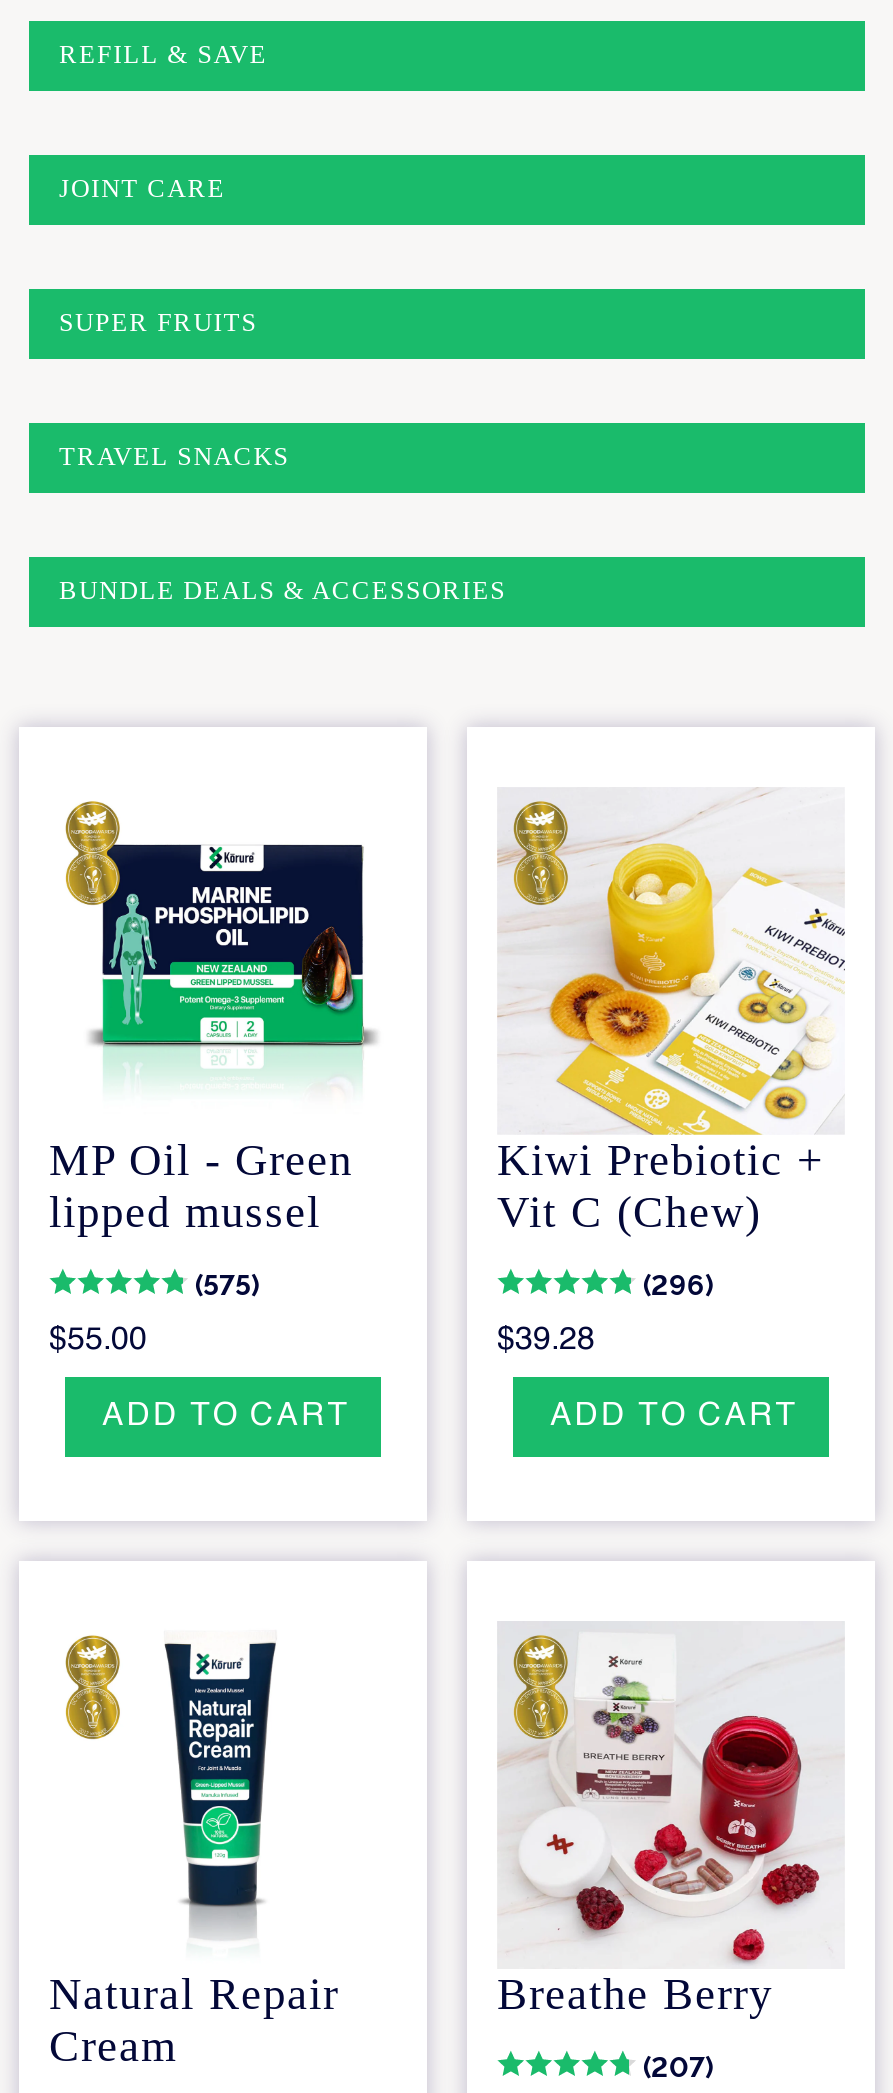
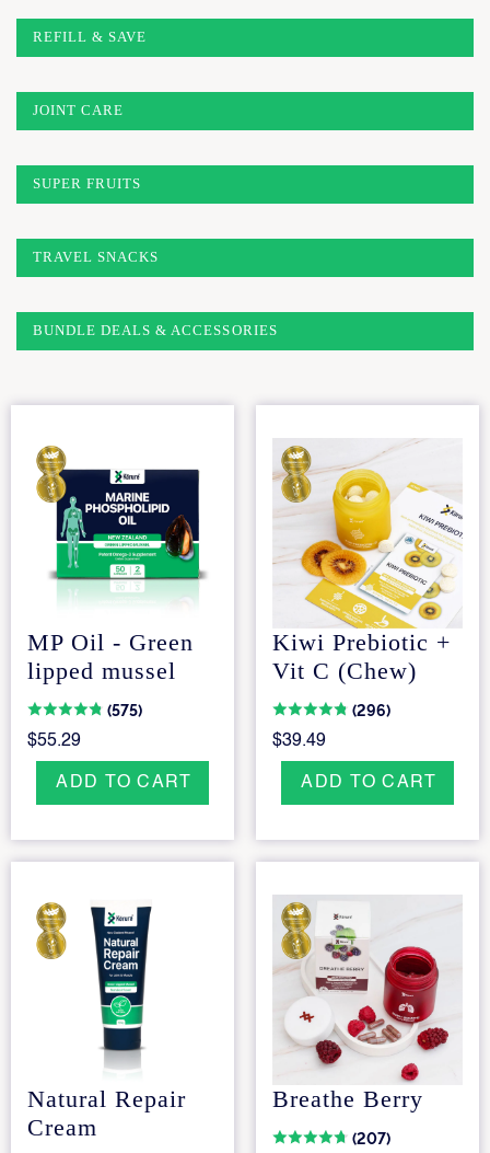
- $55.00
+ $55.29

- $39.28
+ $39.49
